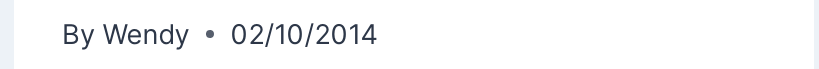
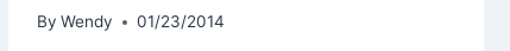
- By Wendy 02/10/2014
+ By Wendy 01/23/2014
